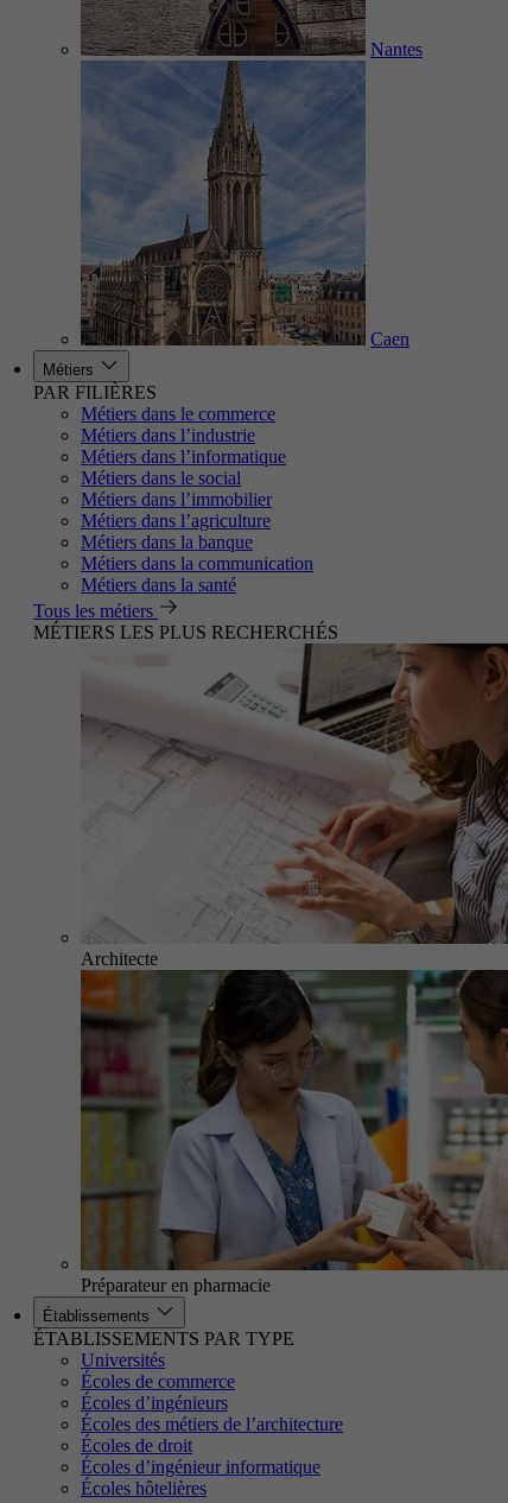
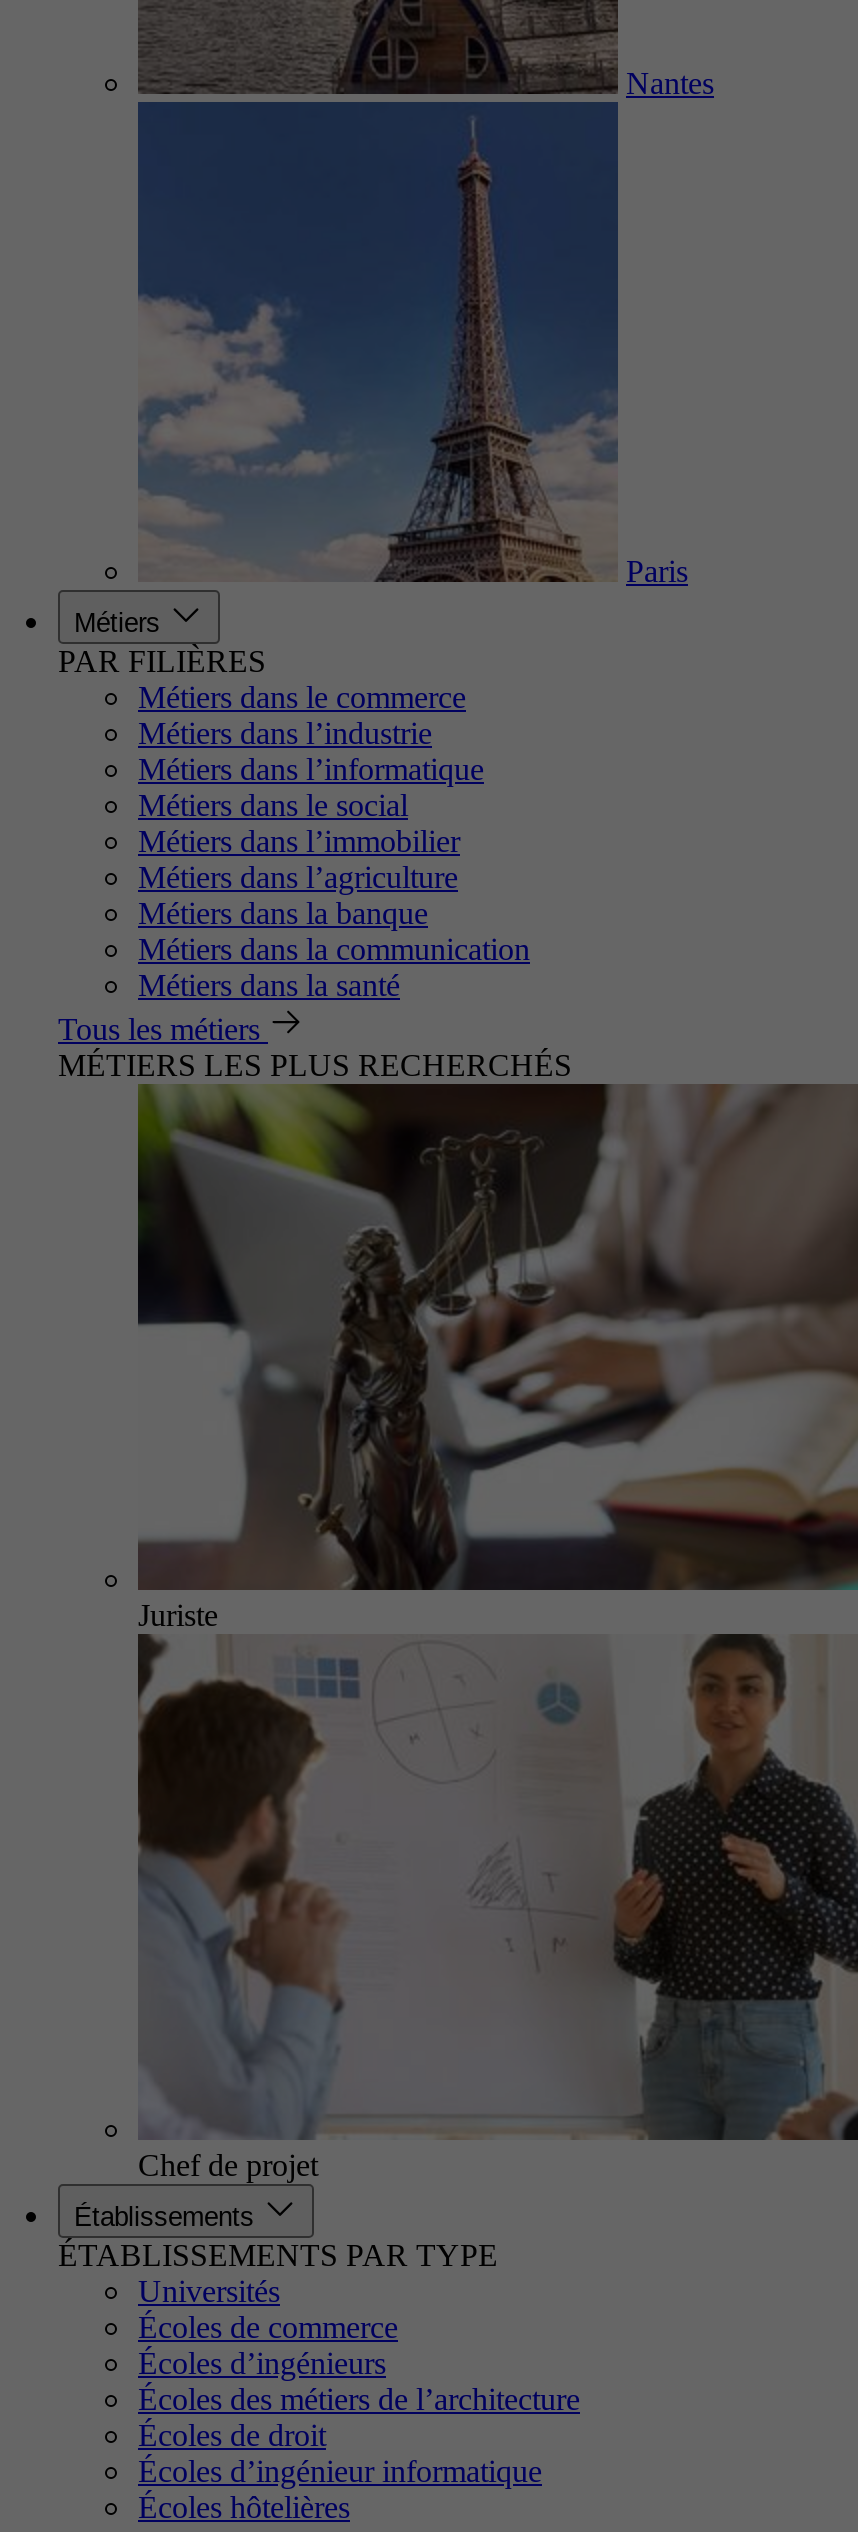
- [image]
- Caen
+ [image]
+ Paris

- [image]
- Architecte
+ [image]
+ Juriste

- [image]
- Préparateur en pharmacie
+ [image]
+ Chef de projet
